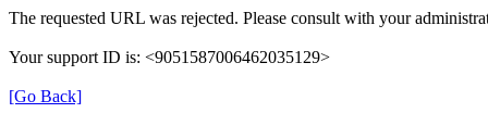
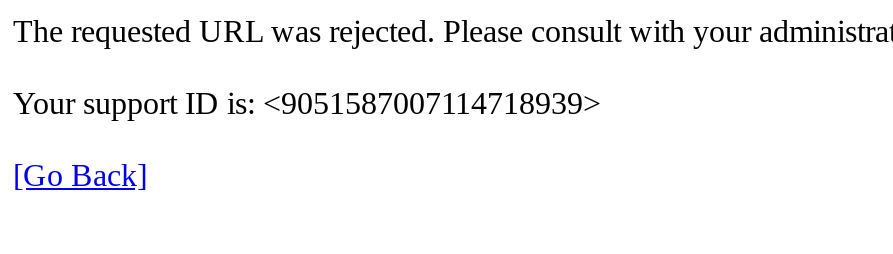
- Your support ID is: <9051587006462035129>
+ Your support ID is: <9051587007114718939>
